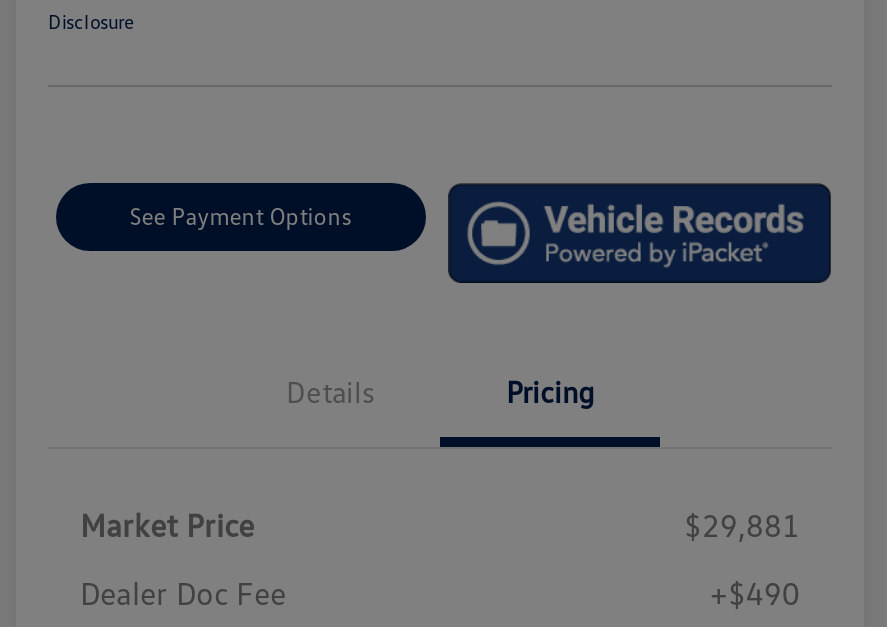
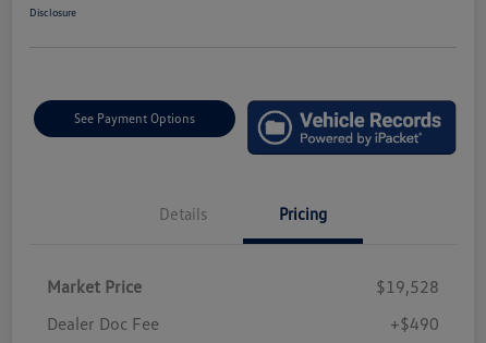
- $29,881
+ $19,528
